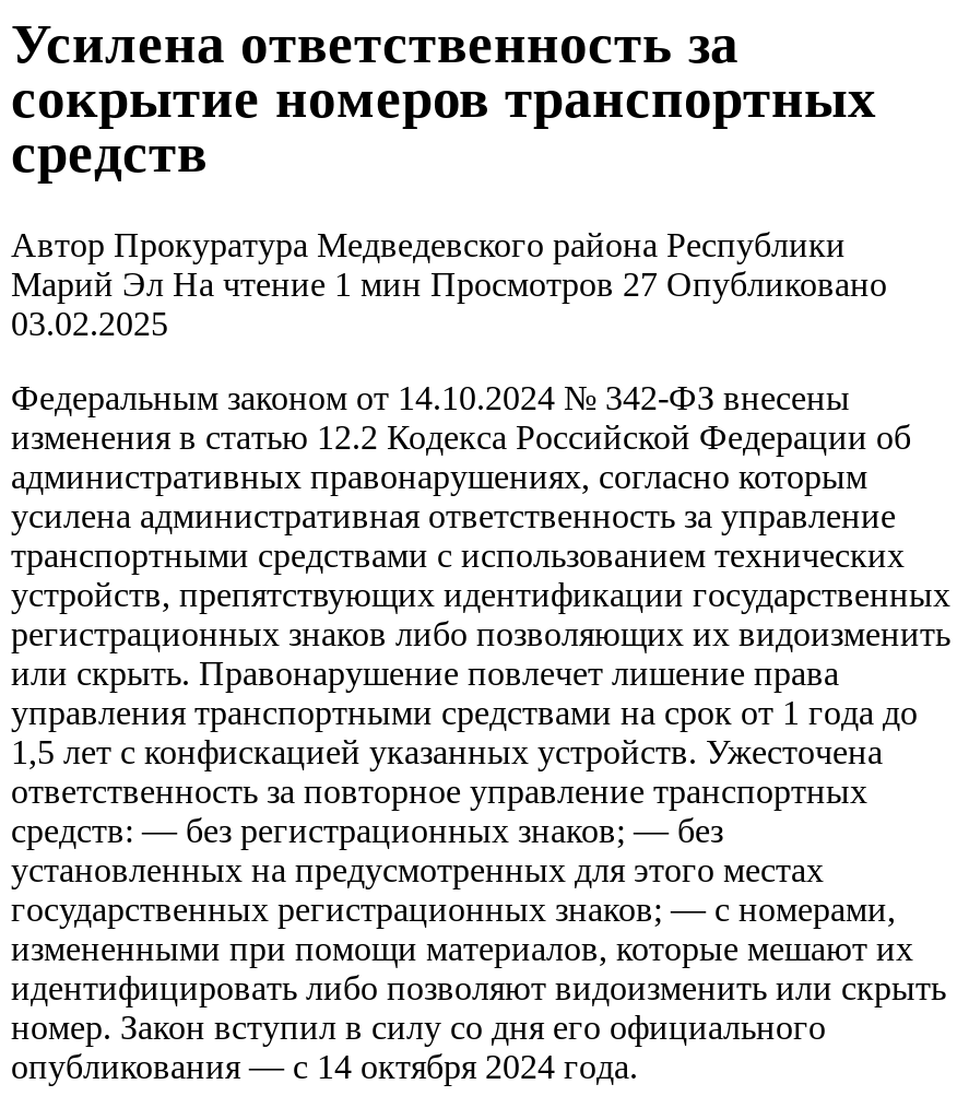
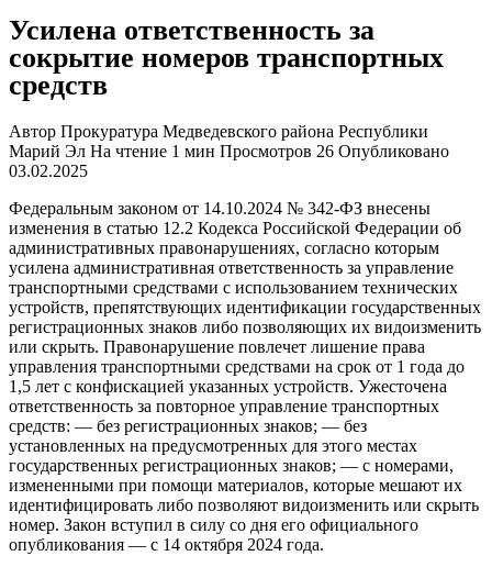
- Марий Эл На чтение 1 мин Просмотров 27 Опубликовано
+ Марий Эл На чтение 1 мин Просмотров 26 Опубликовано
